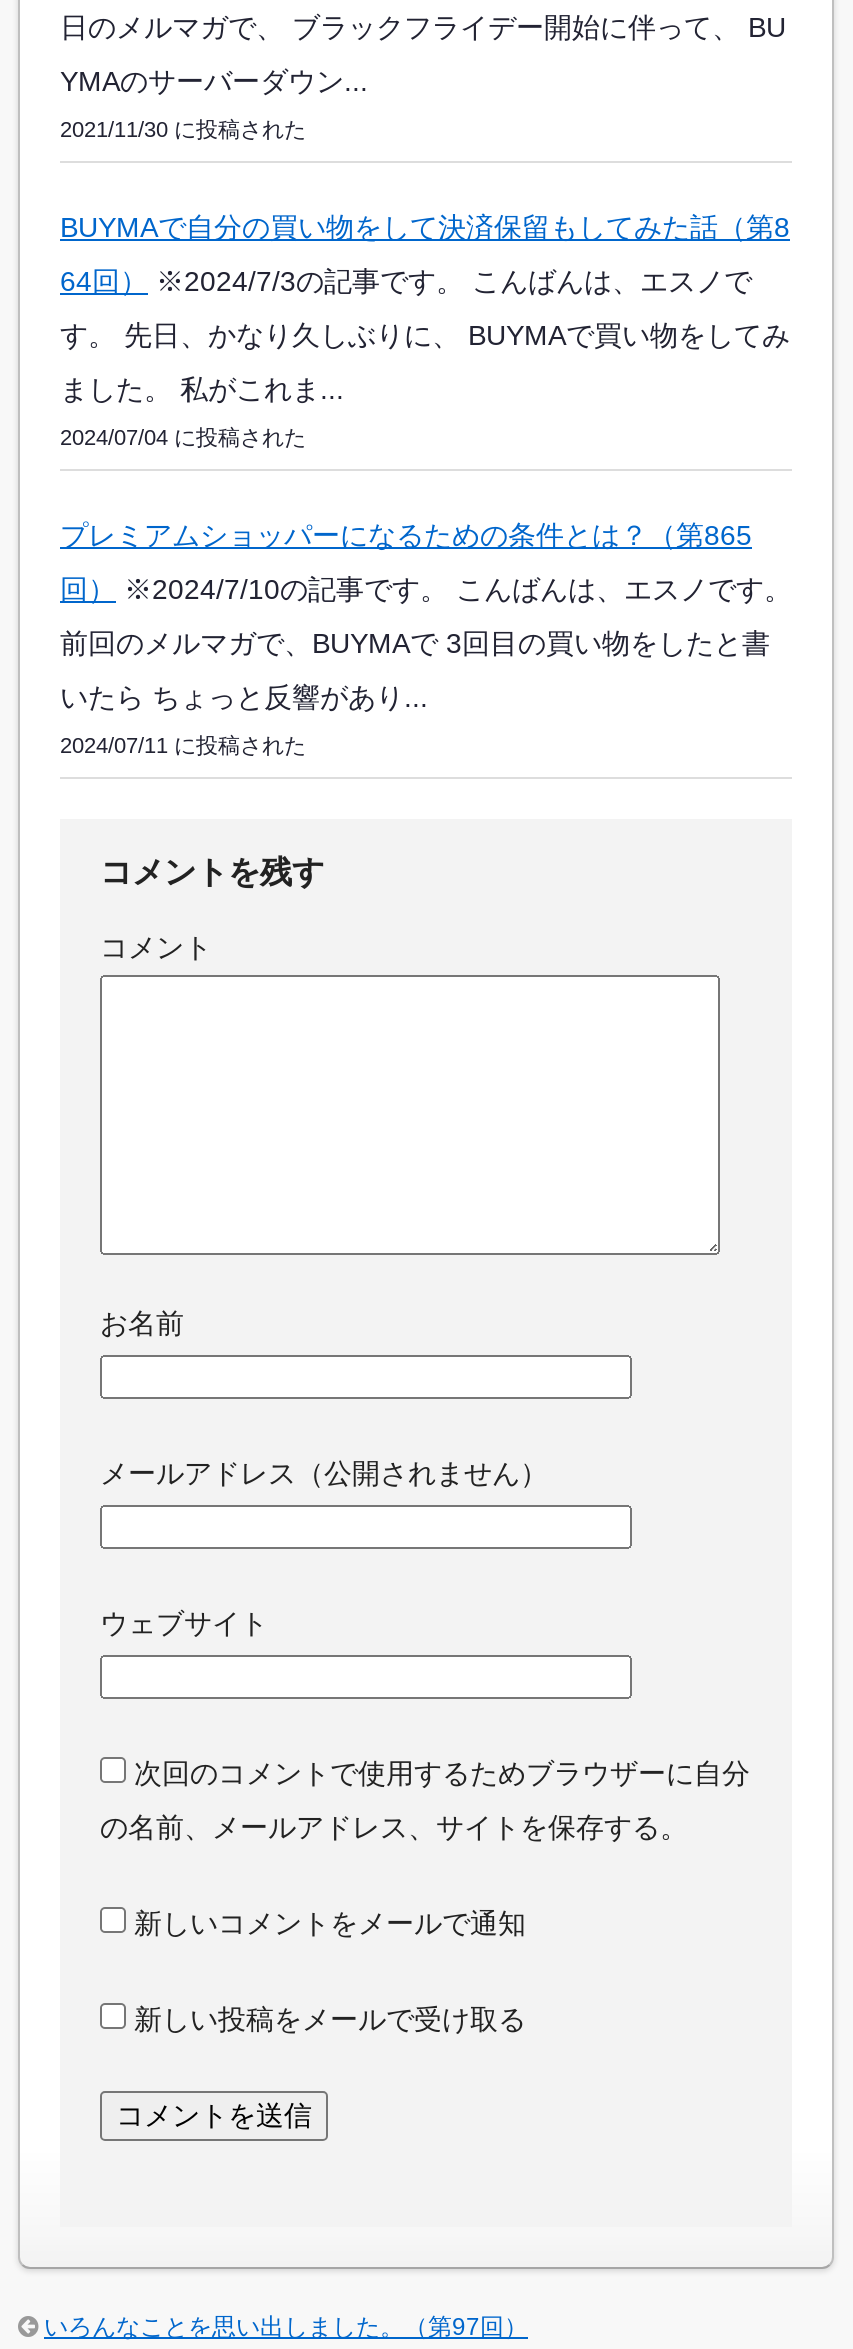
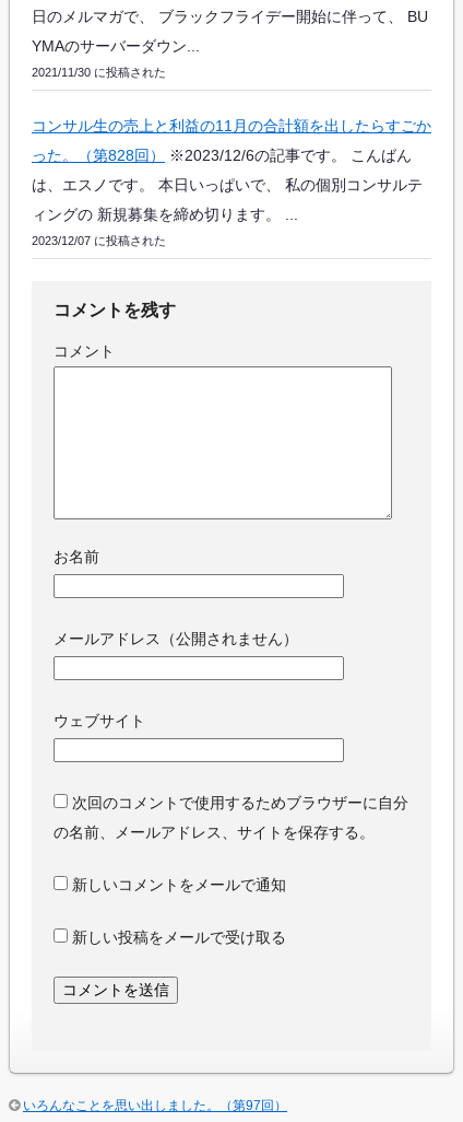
- BUYMAで自分の買い物をして決済保留もしてみた話（第8
- 64回） ※2024/7/3の記事です。 こんばんは、エスノで
- す。 先日、かなり久しぶりに、 BUYMAで買い物をしてみ
- ました。 私がこれま...
- 2024/07/04 に投稿された
- プレミアムショッパーになるための条件とは？（第865
- 回） ※2024/7/10の記事です。 こんばんは、エスノです。
- 前回のメルマガで、BUYMAで 3回目の買い物をしたと書
- いたら ちょっと反響があり...
- 2024/07/11 に投稿された
+ コンサル生の売上と利益の11月の合計額を出したらすごか
+ った。（第828回） ※2023/12/6の記事です。 こんばん
+ は、エスノです。 本日いっぱいで、 私の個別コンサルテ
+ ィングの 新規募集を締め切ります。 ...
+ 2023/12/07 に投稿された
